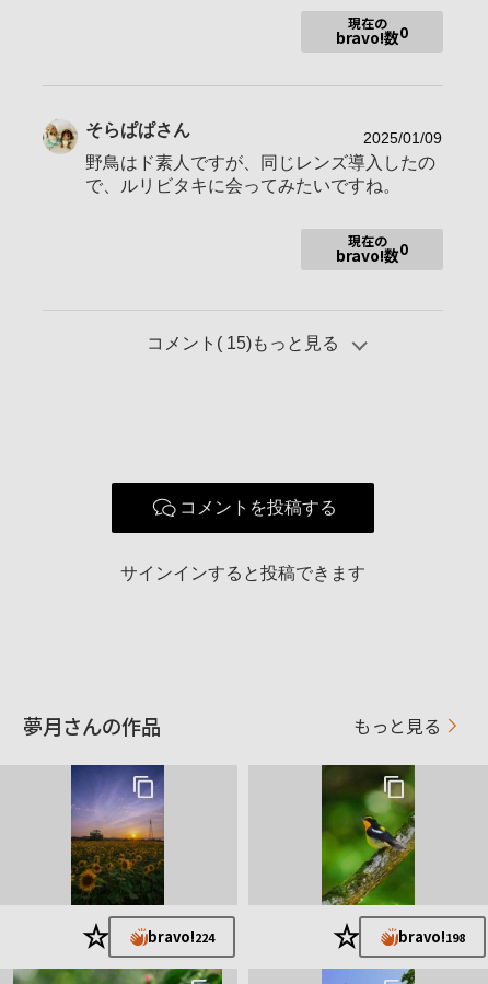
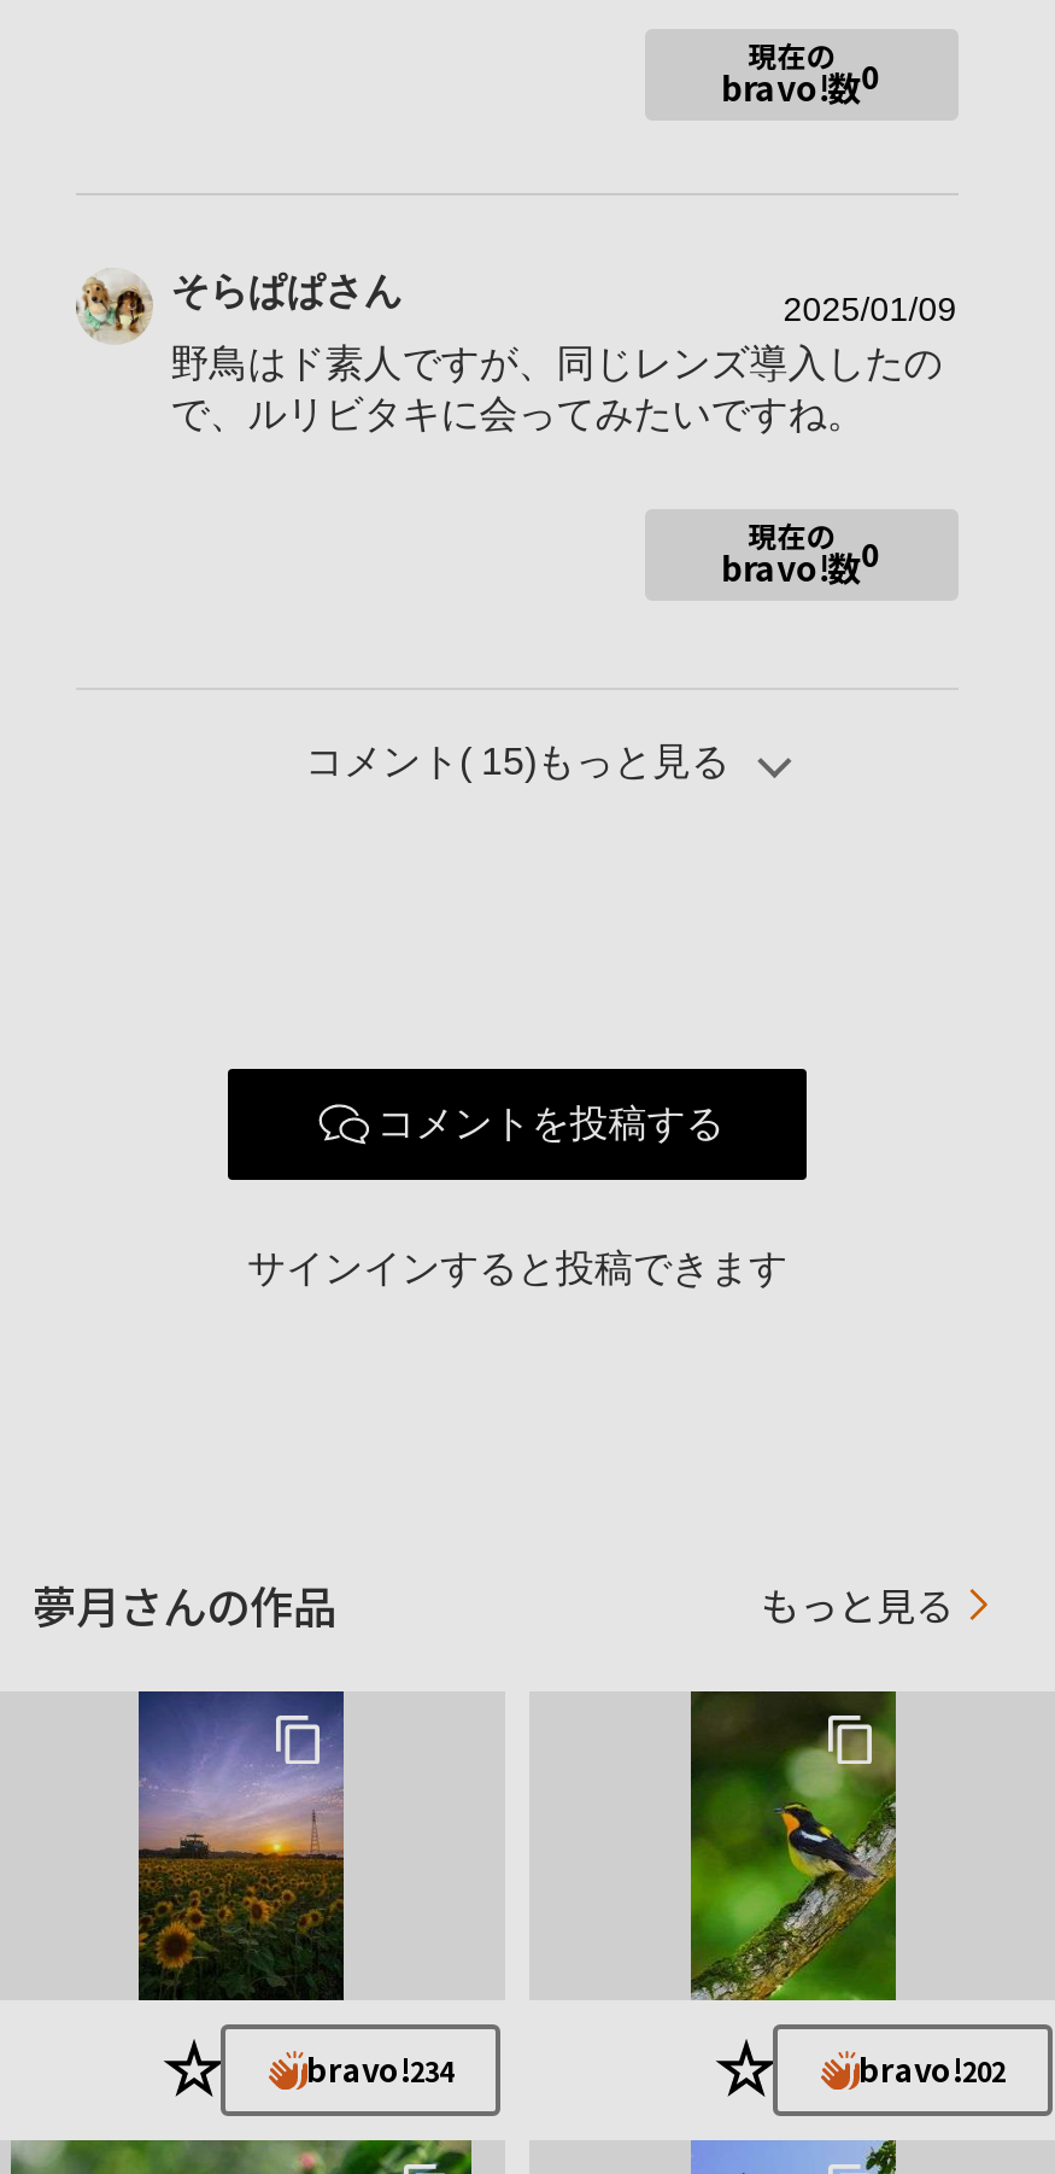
- bravo!224
+ bravo!234

- bravo!198
+ bravo!202
